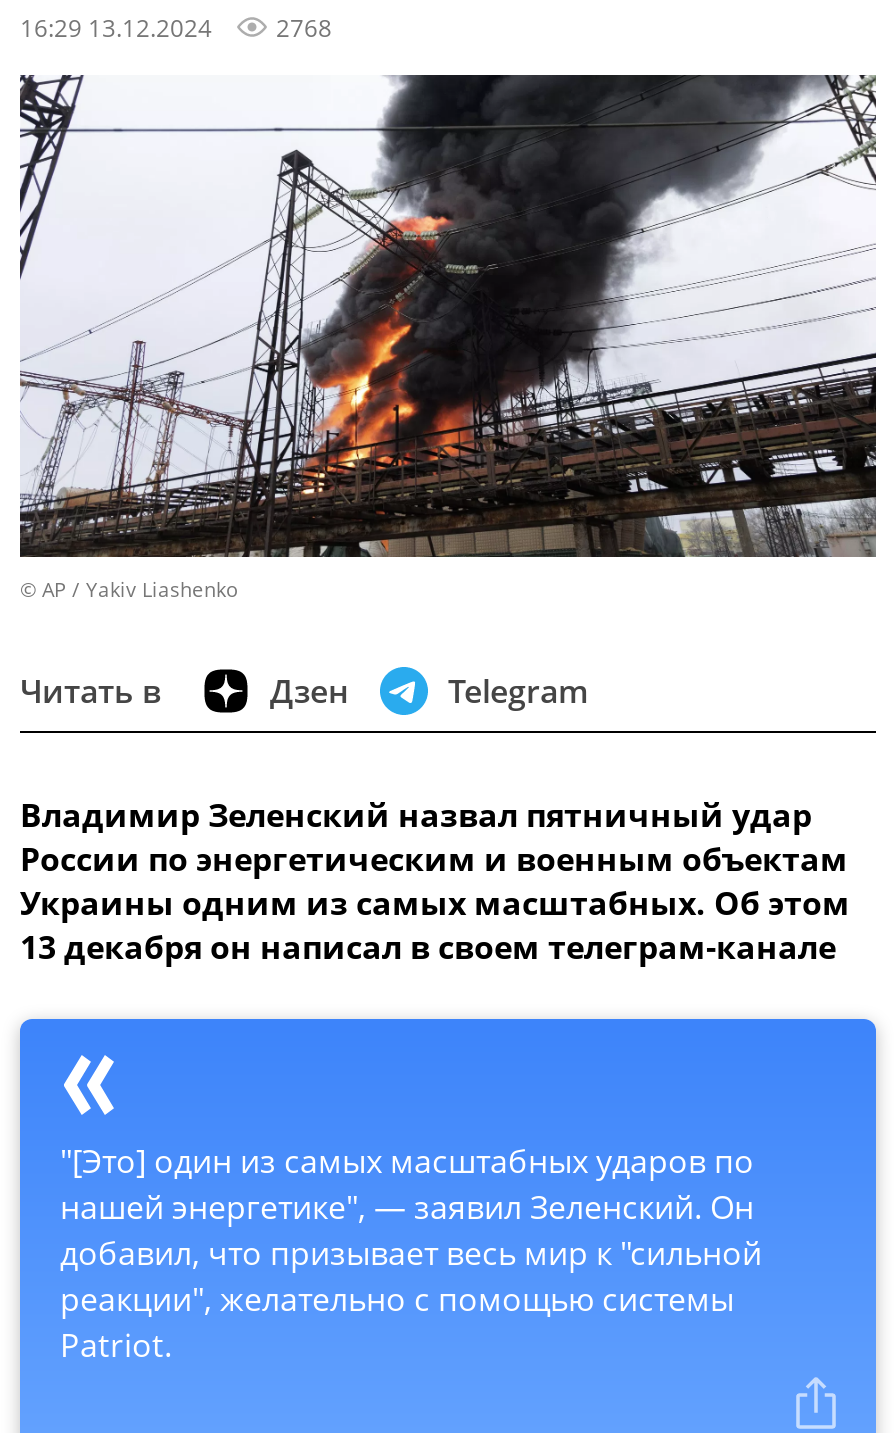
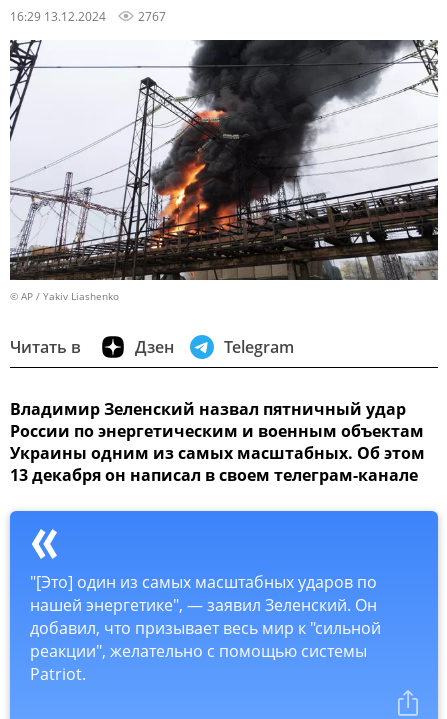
- 16:29 13.12.2024 2768
+ 16:29 13.12.2024 2767
